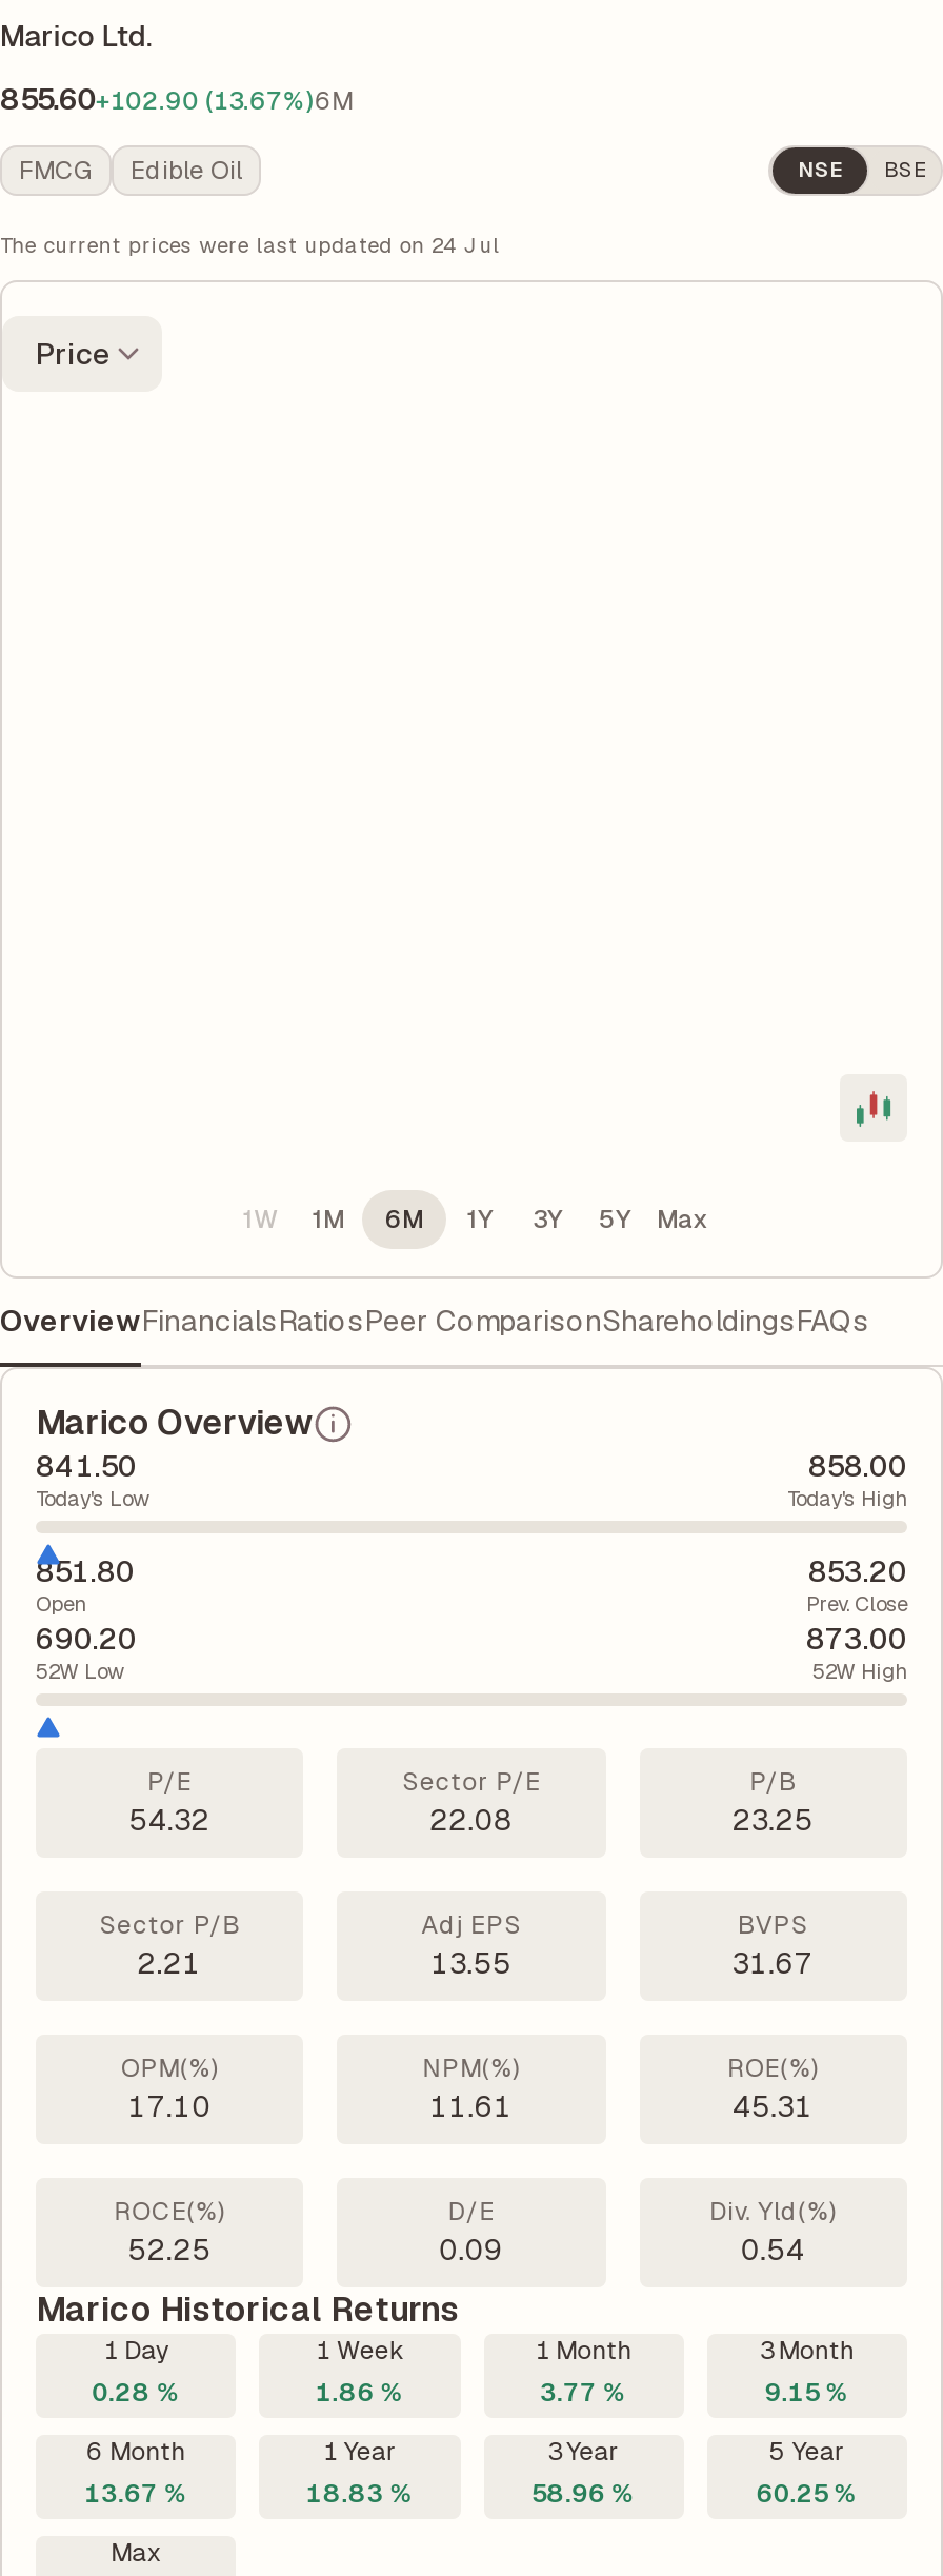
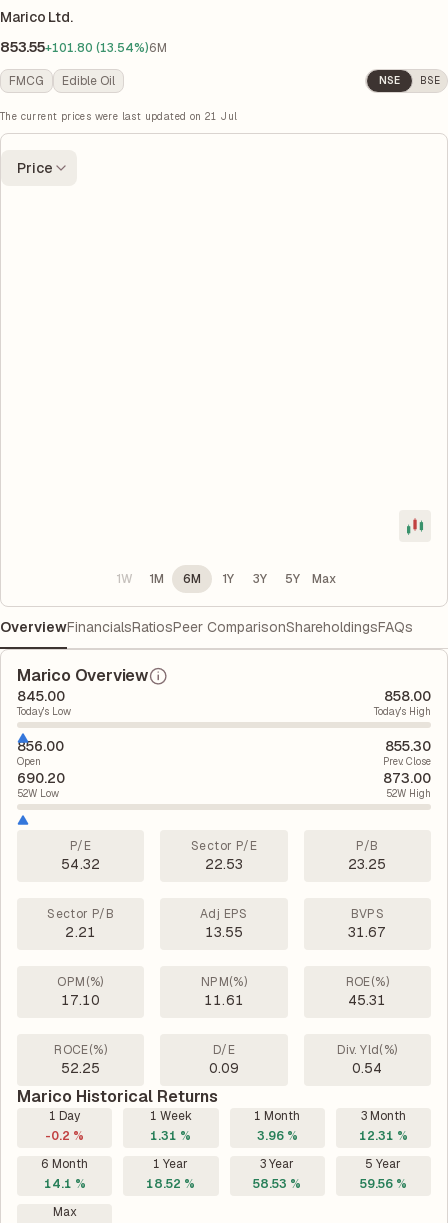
- 855.60+102.90 (13.67%)6M
+ 853.55+101.80 (13.54%)6M

- The current prices were last updated on 24 Jul
+ The current prices were last updated on 21 Jul

- 841.50
+ 845.00

- 851.80
+ 856.00

- 853.20
+ 855.30

- 22.08
+ 22.53

- 0.28 %
+ -0.2 %

- 1.86 %
+ 1.31 %

- 3.77 %
+ 3.96 %

- 9.15 %
+ 12.31 %

- 13.67 %
+ 14.1 %

- 18.83 %
+ 18.52 %

- 58.96 %
+ 58.53 %

- 60.25 %
+ 59.56 %
